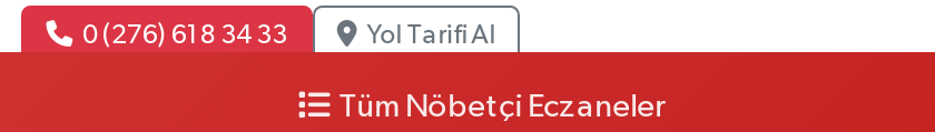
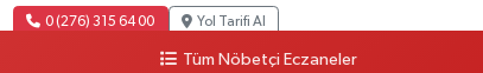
- 0 (276) 618 34 33
+ 0 (276) 315 64 00
